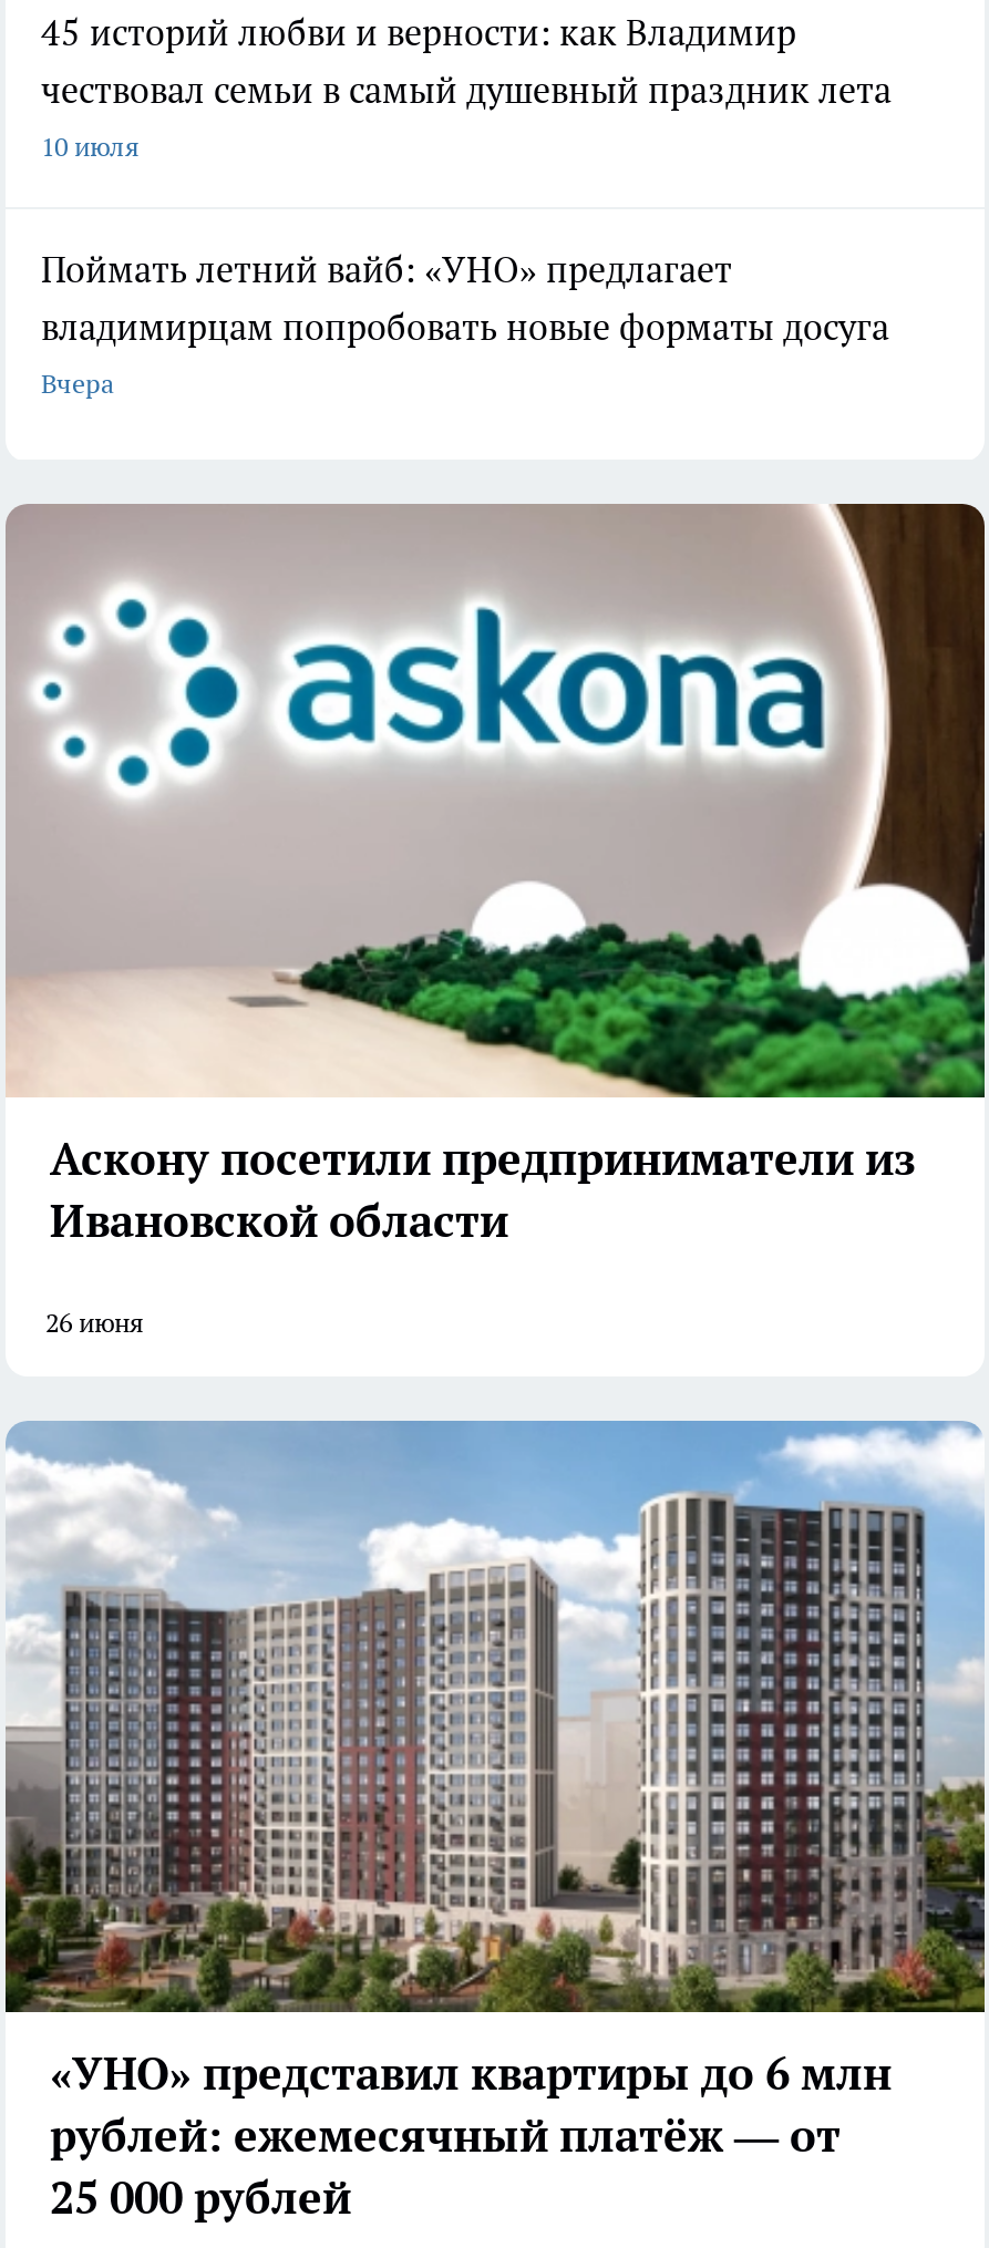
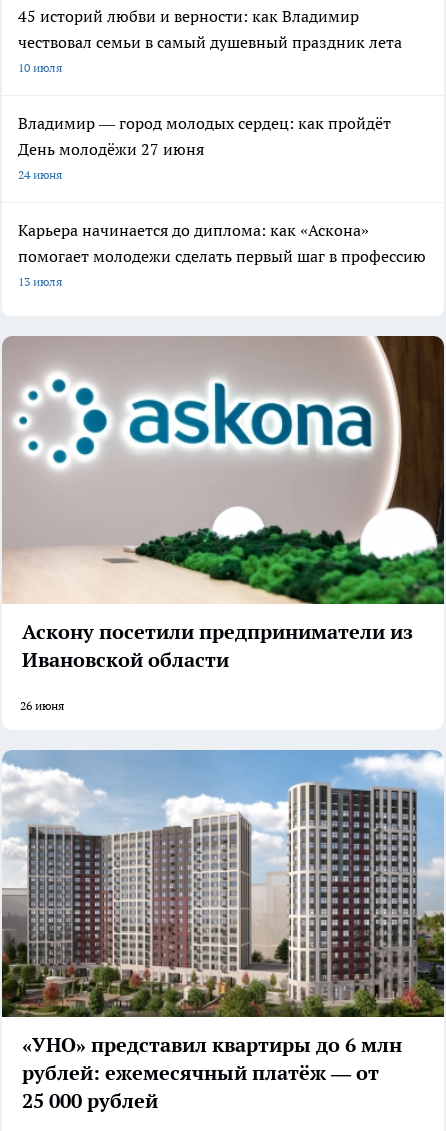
- Поймать летний вайб: «УНО» предлагает
- владимирцам попробовать новые форматы досуга
- Вчера
+ Владимир — город молодых сердец: как пройдёт
+ День молодёжи 27 июня
+ 24 июня
+ Карьера начинается до диплома: как «Аскона»
+ помогает молодежи сделать первый шаг в профессию
+ 13 июля
